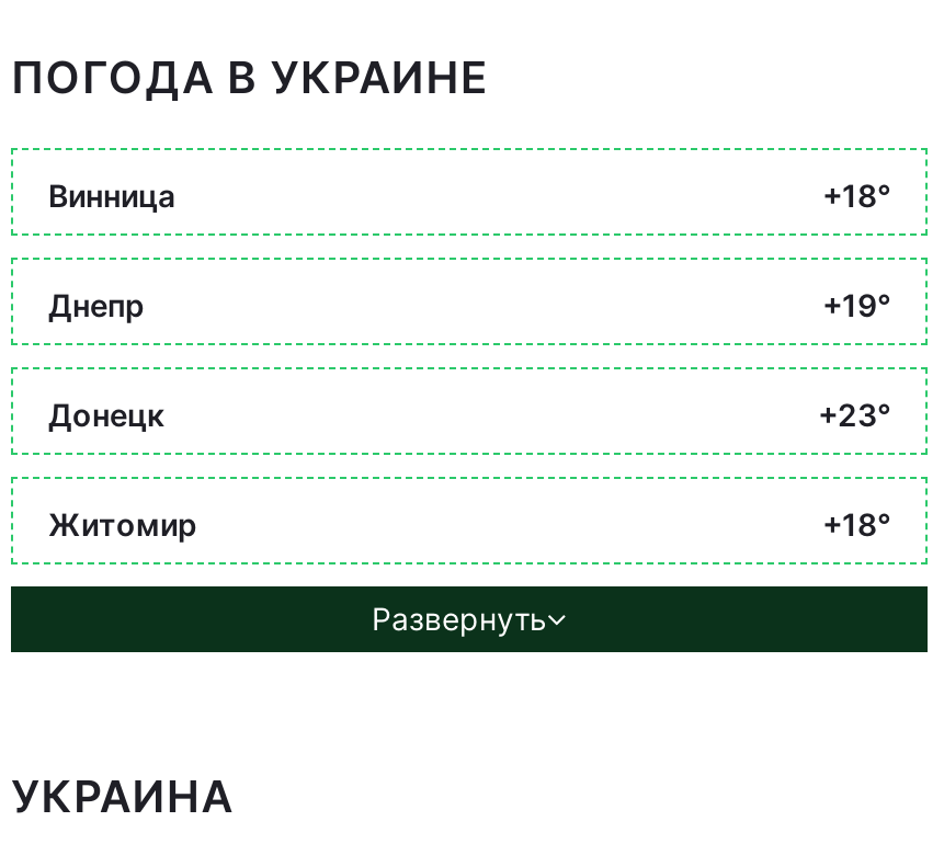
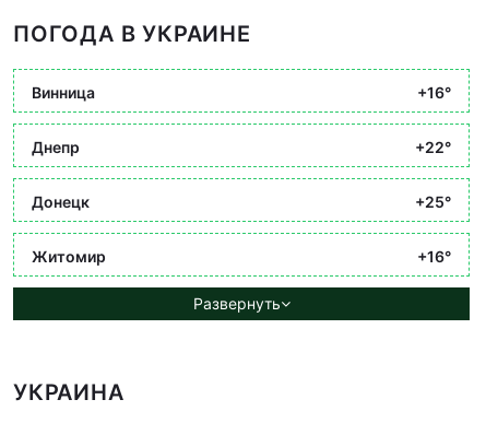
- +18°
+ +16°

- +19°
+ +22°

- +23°
+ +25°

- +18°
+ +16°
